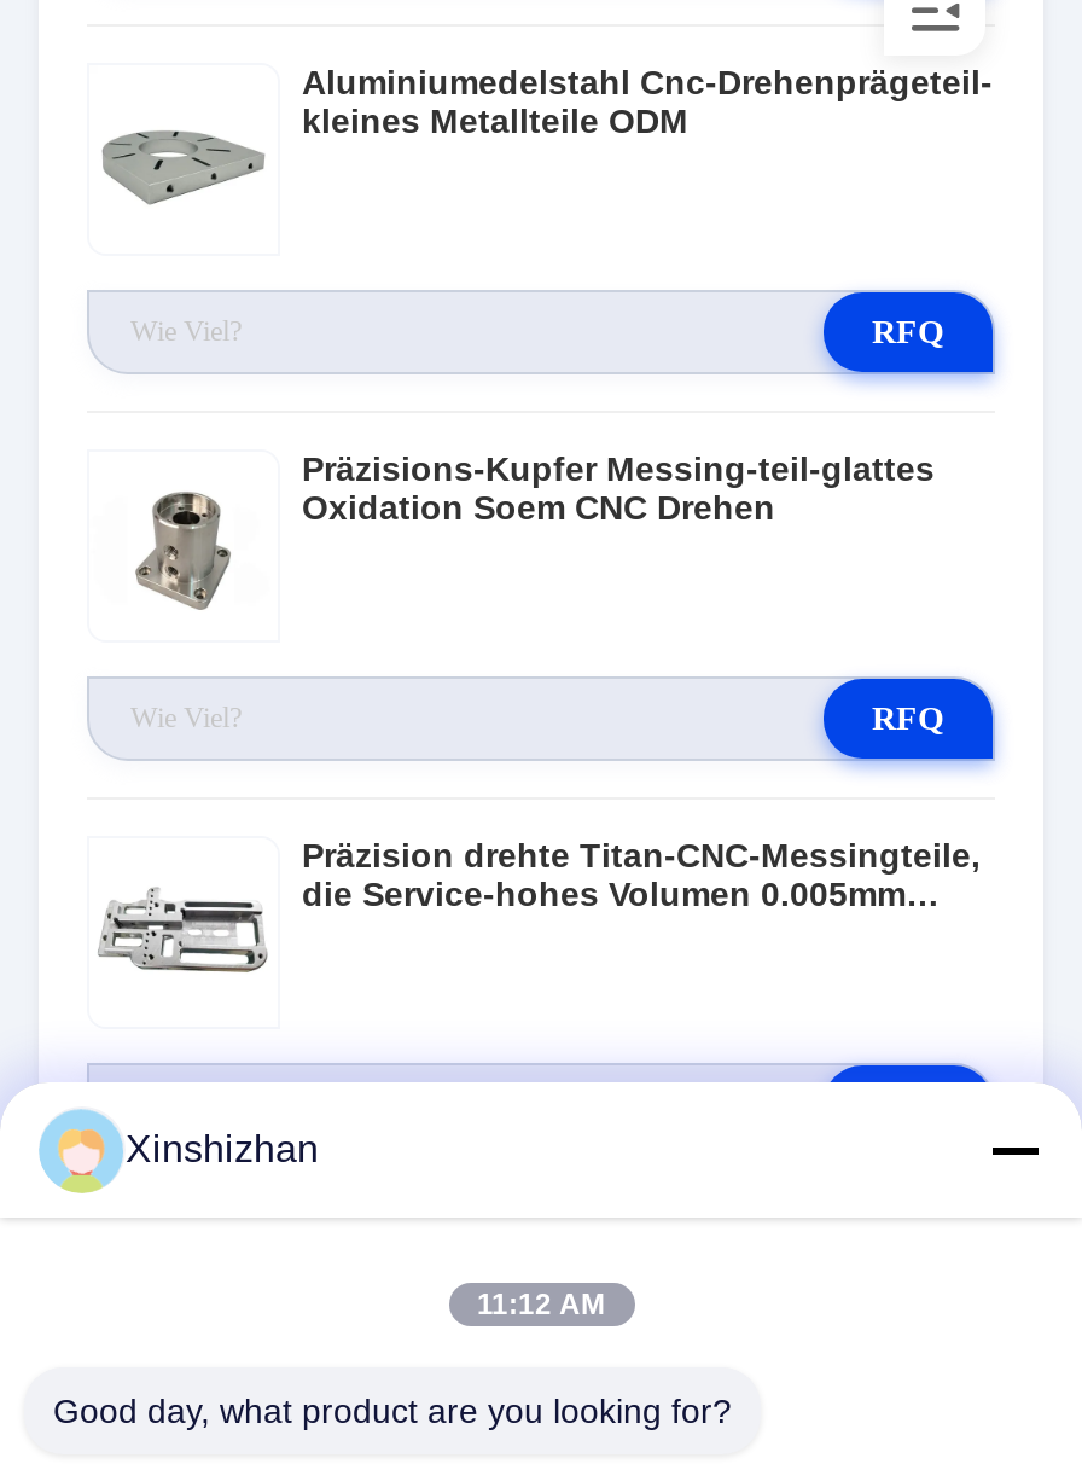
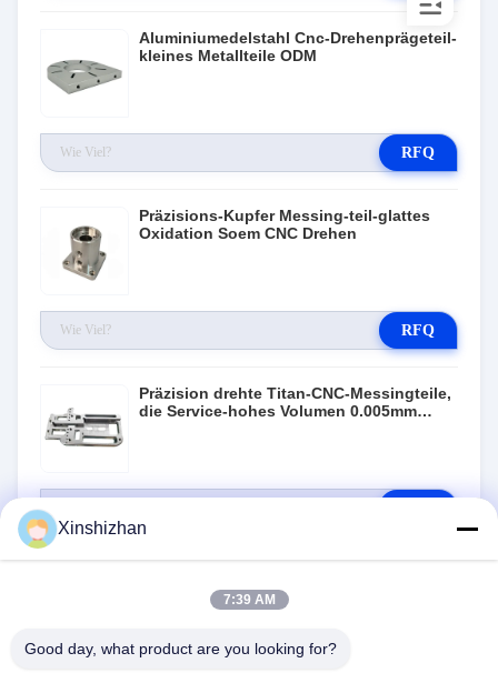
- 11:12 AM
+ 7:39 AM
